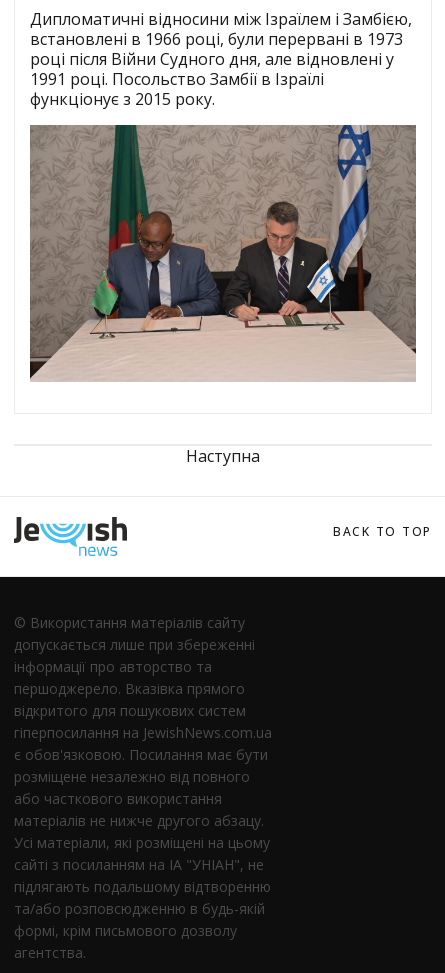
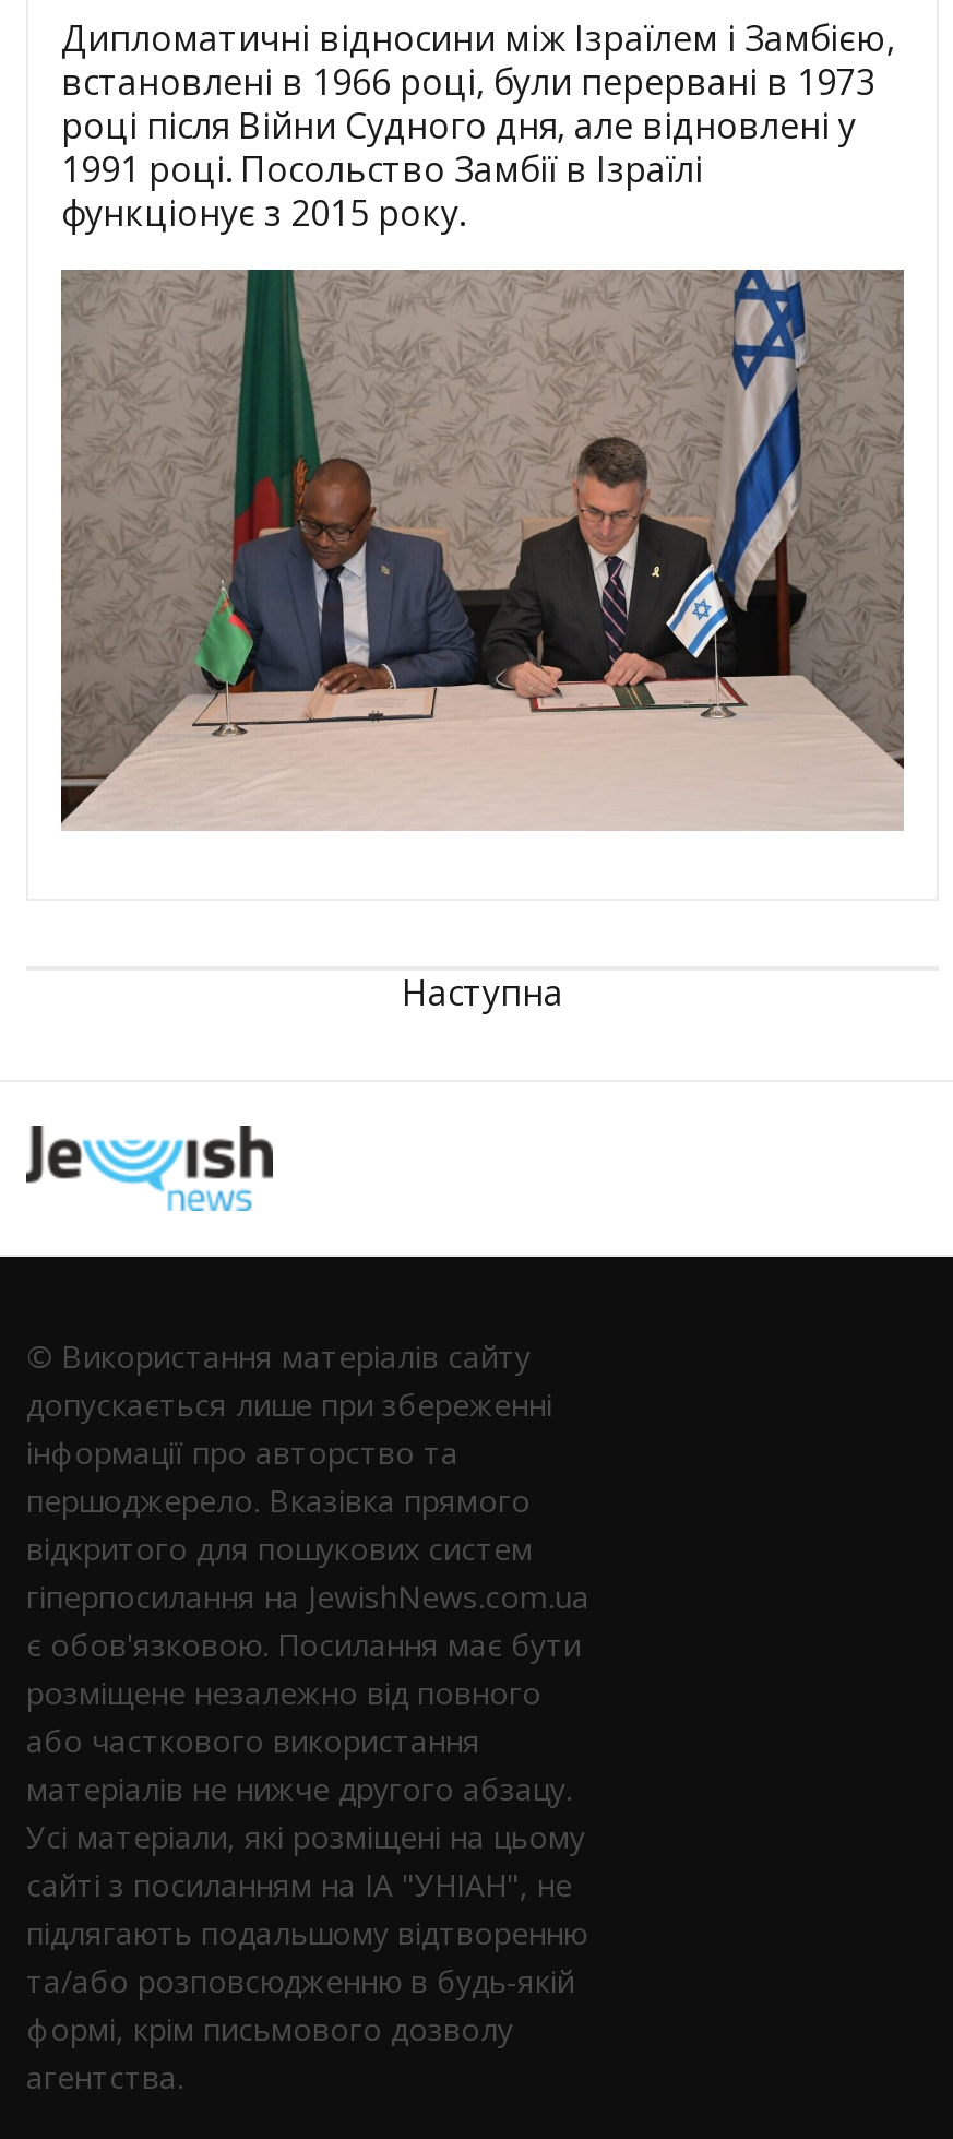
- BACK TO TOP
